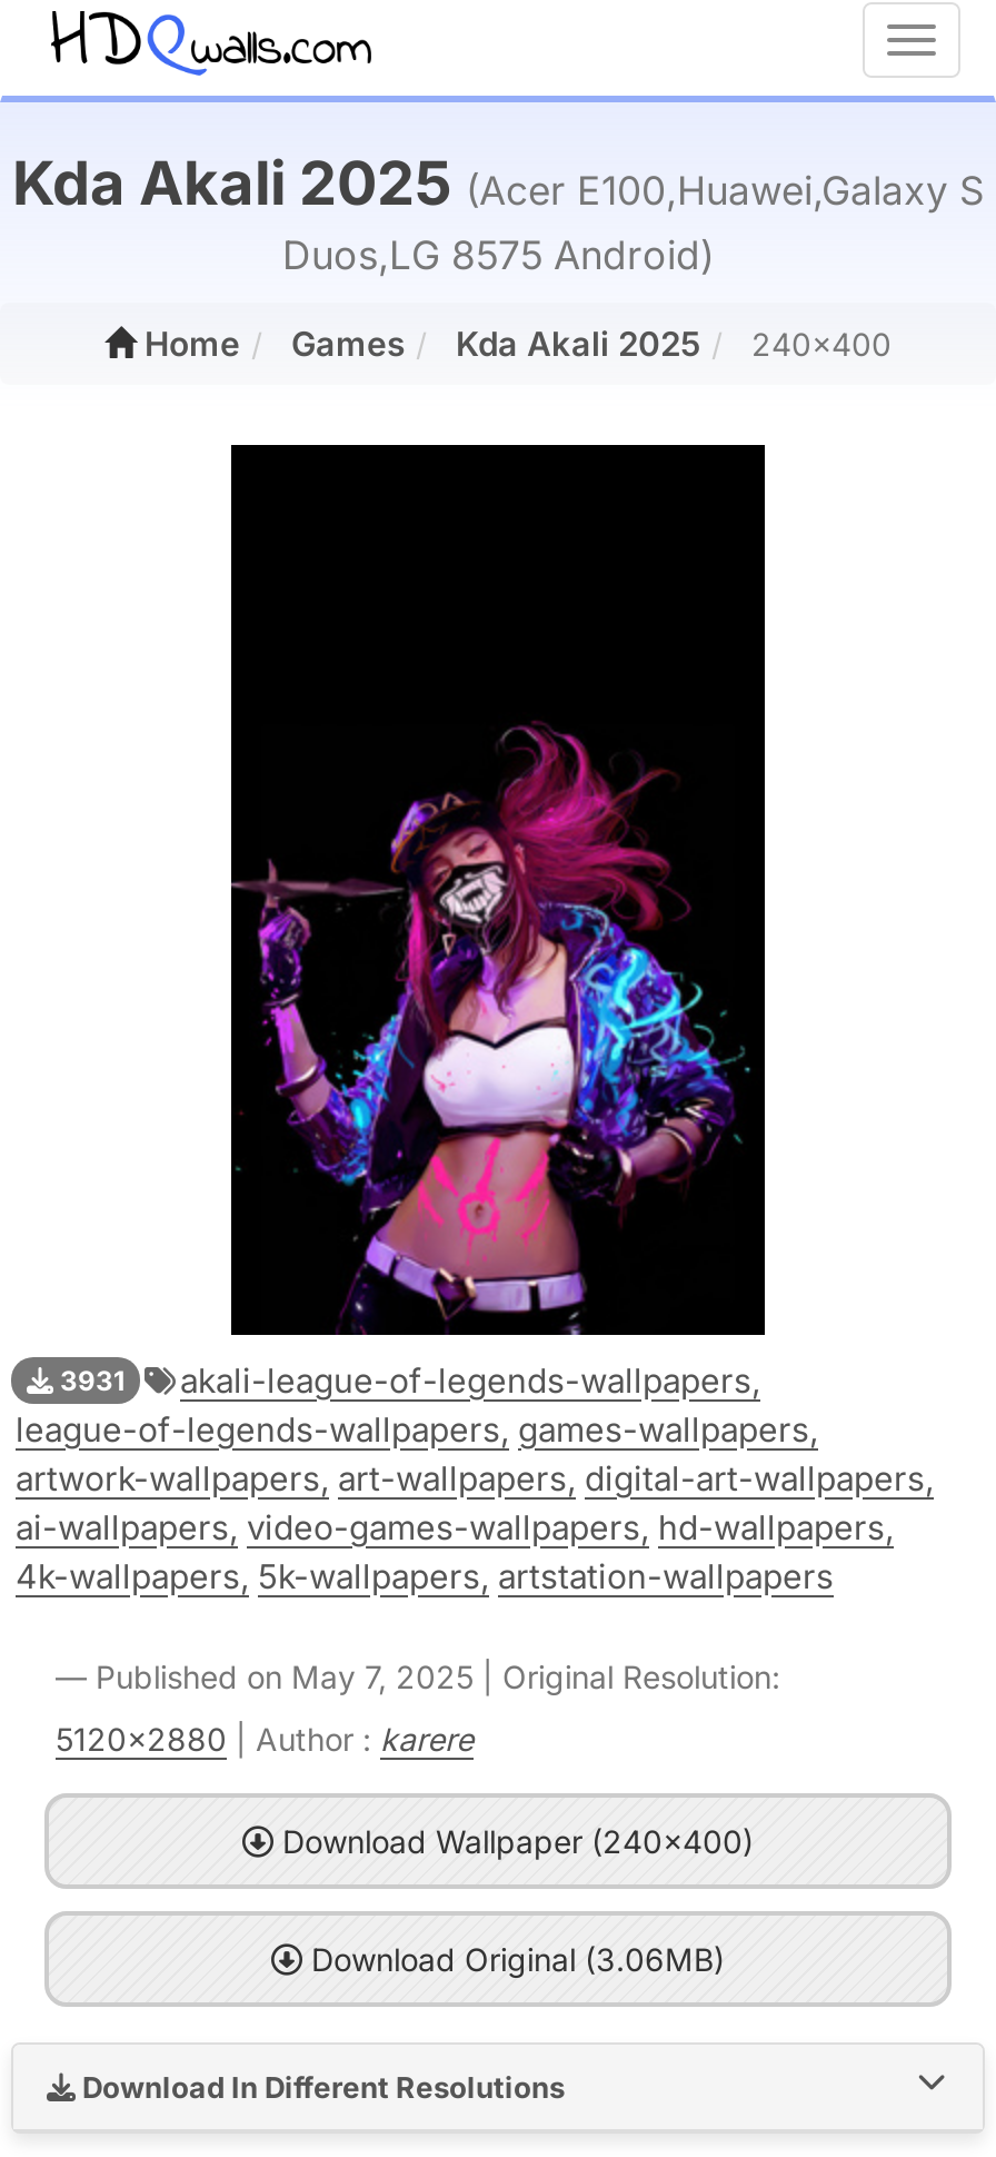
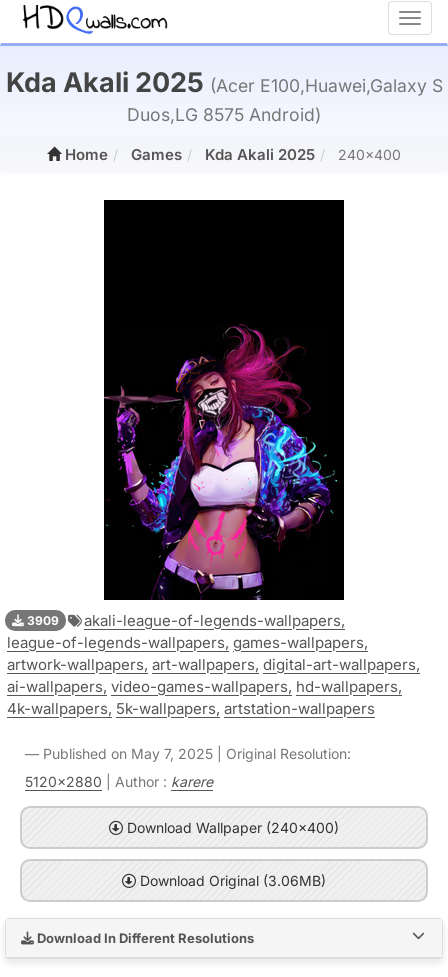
- 3931 akali-league-of-legends-wallpapers,
+ 3909 akali-league-of-legends-wallpapers,
